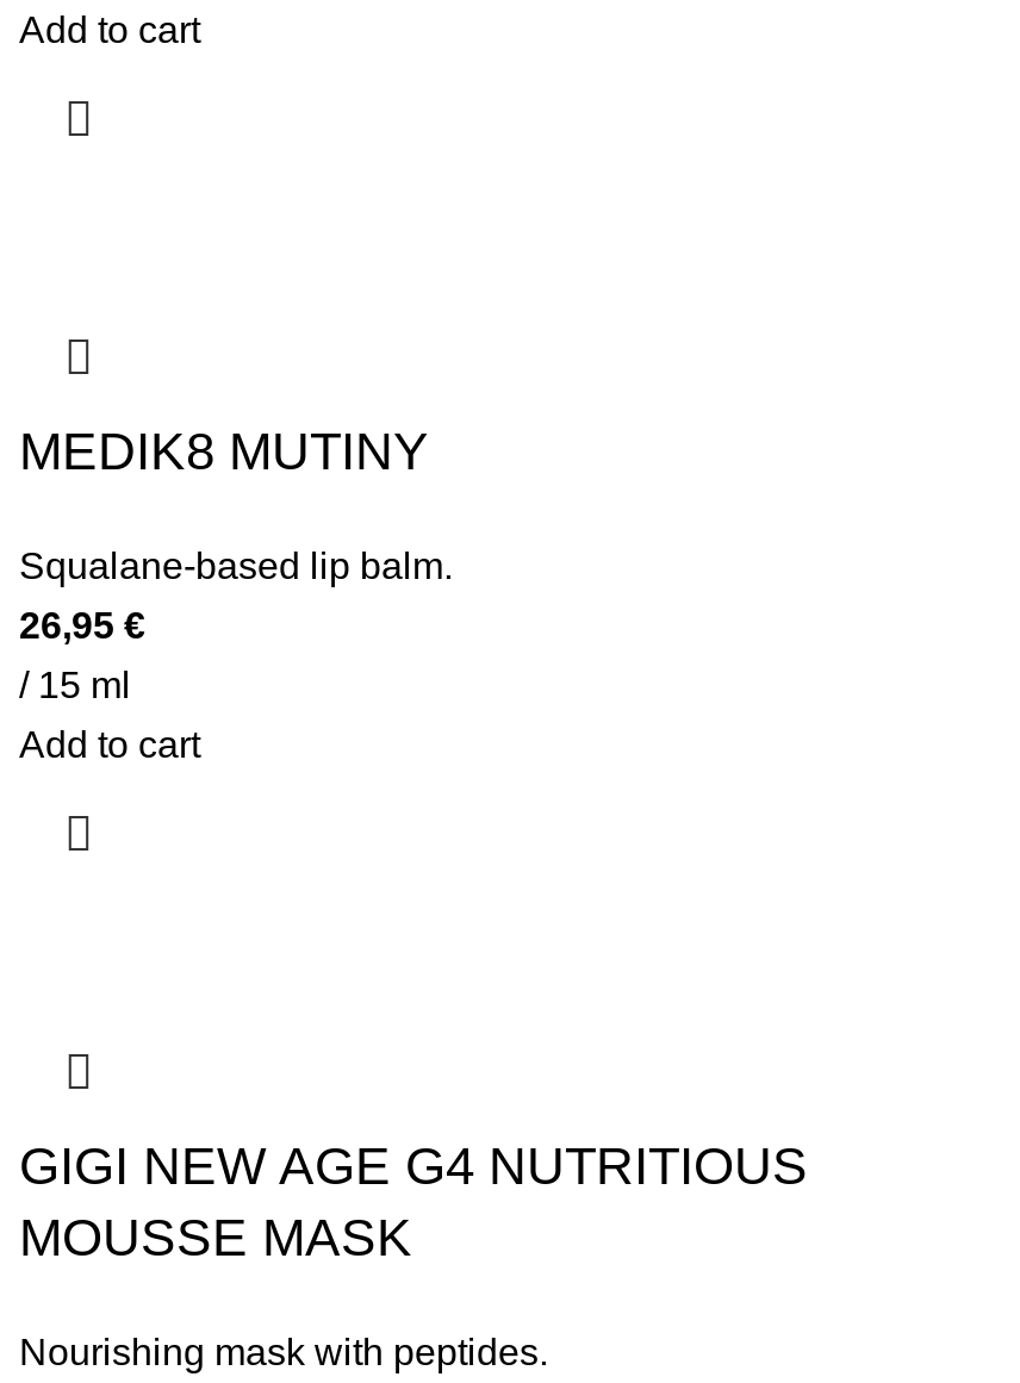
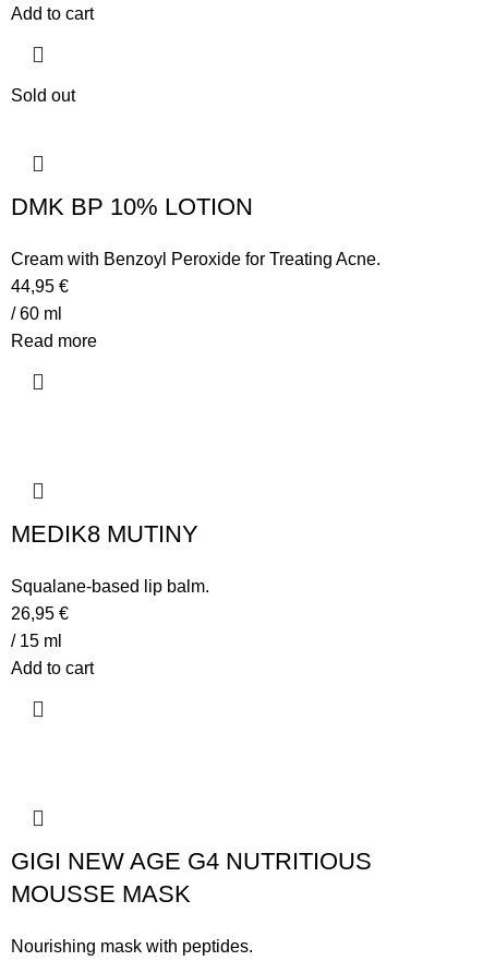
+ Sold out

+ DMK BP 10% LOTION
+ Cream with Benzoyl Peroxide for Treating Acne.
+ 44,95 €
+ / 60 ml
+ Read more
